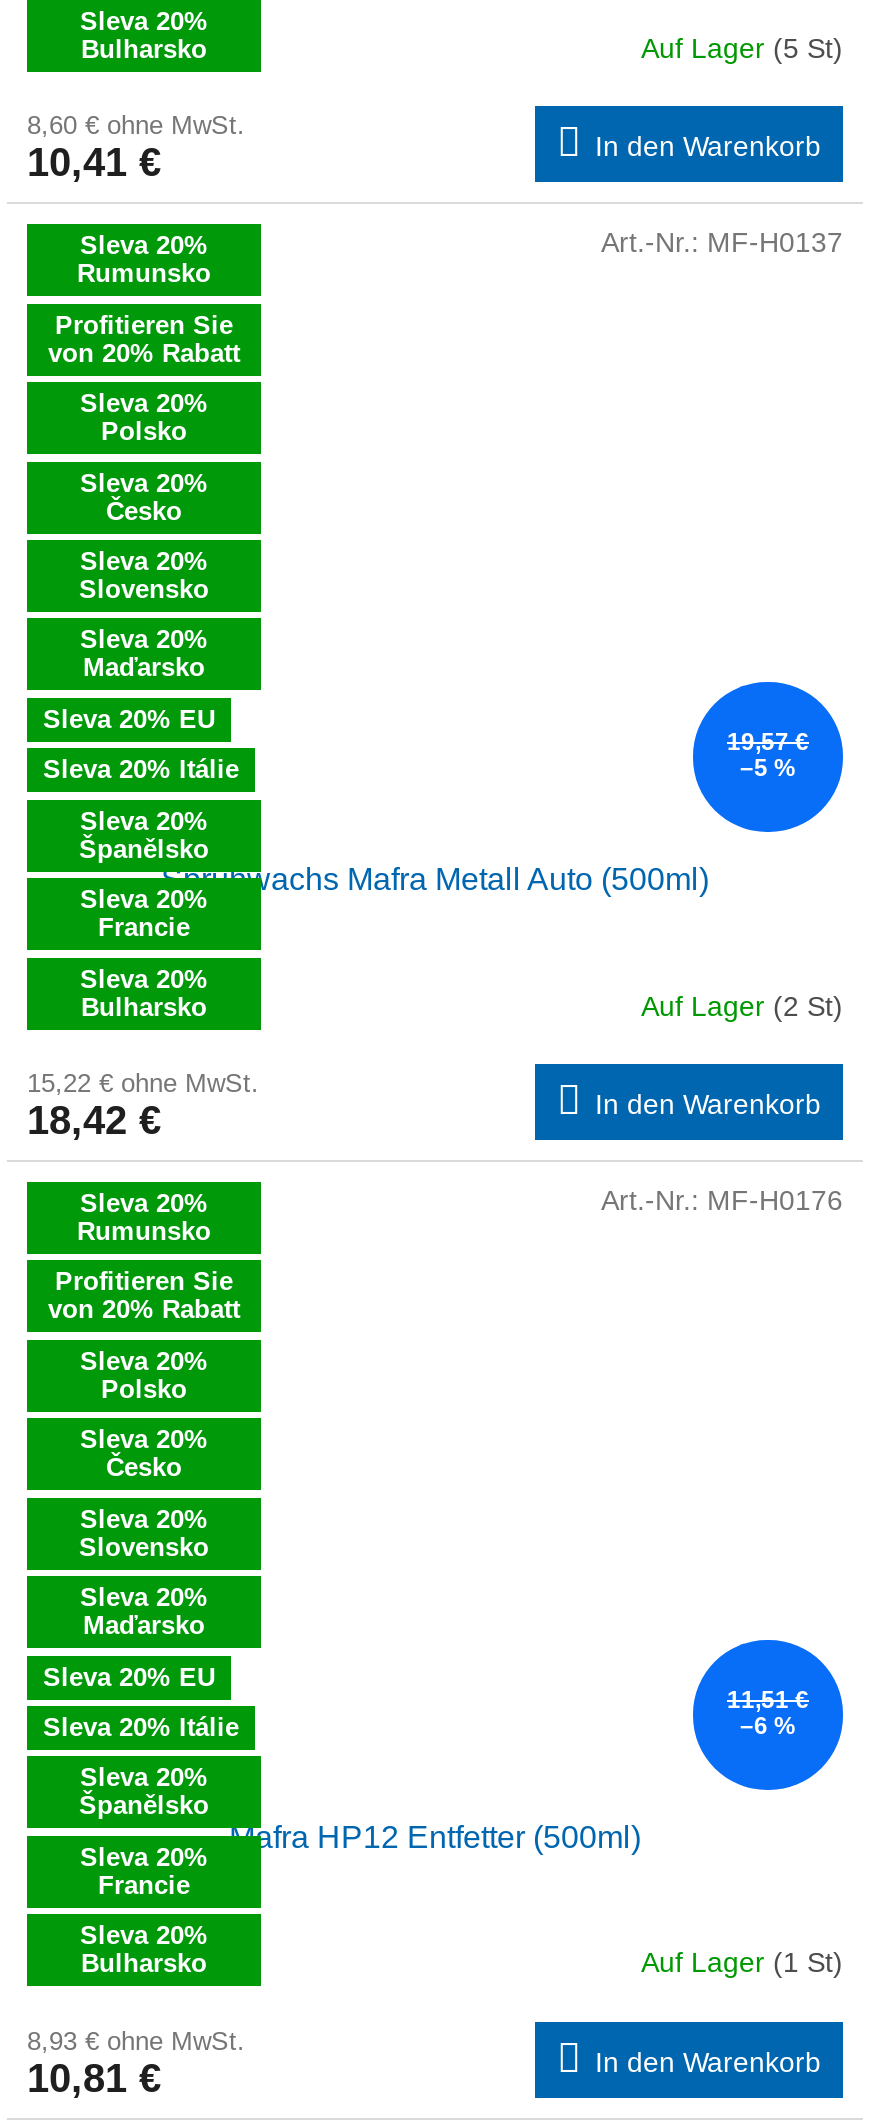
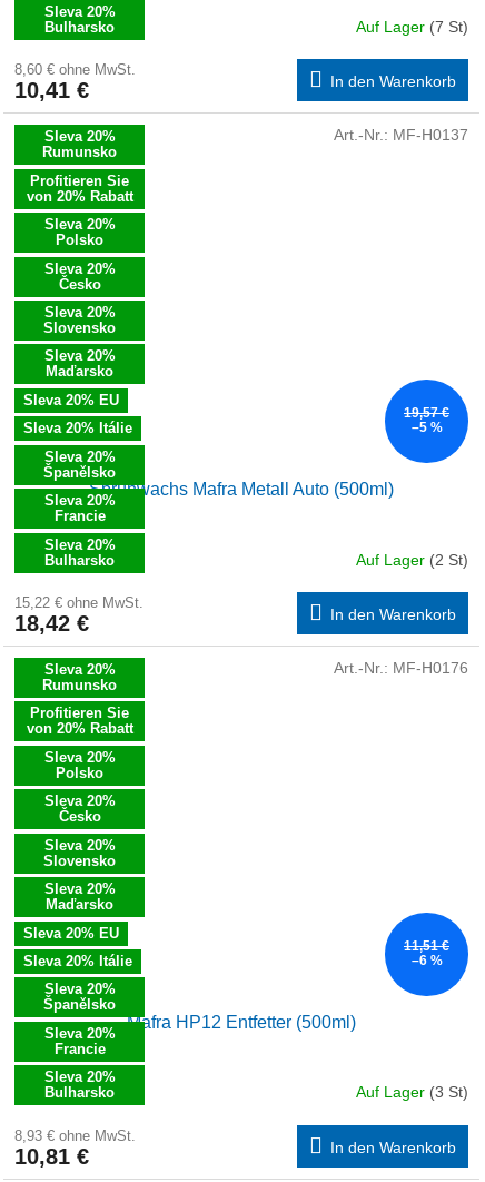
- Auf Lager (5 St)
+ Auf Lager (7 St)

- Auf Lager (1 St)
+ Auf Lager (3 St)
